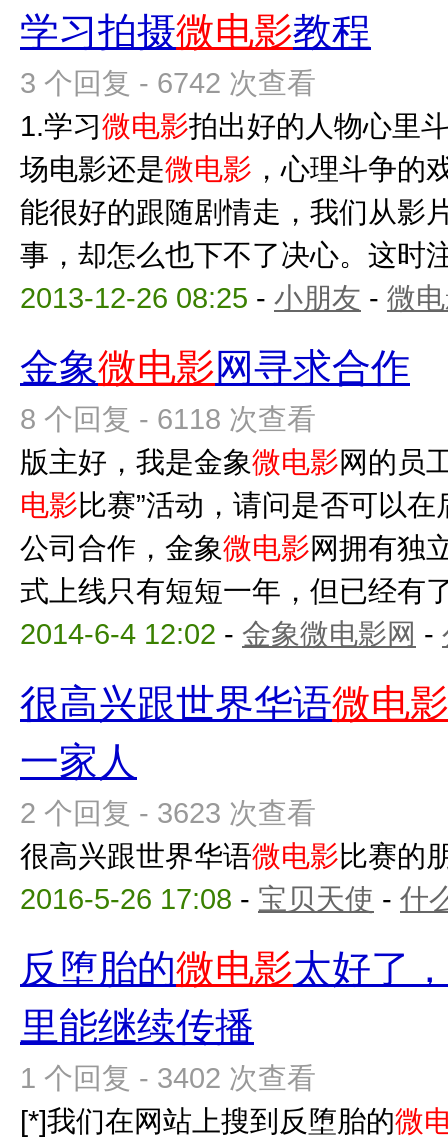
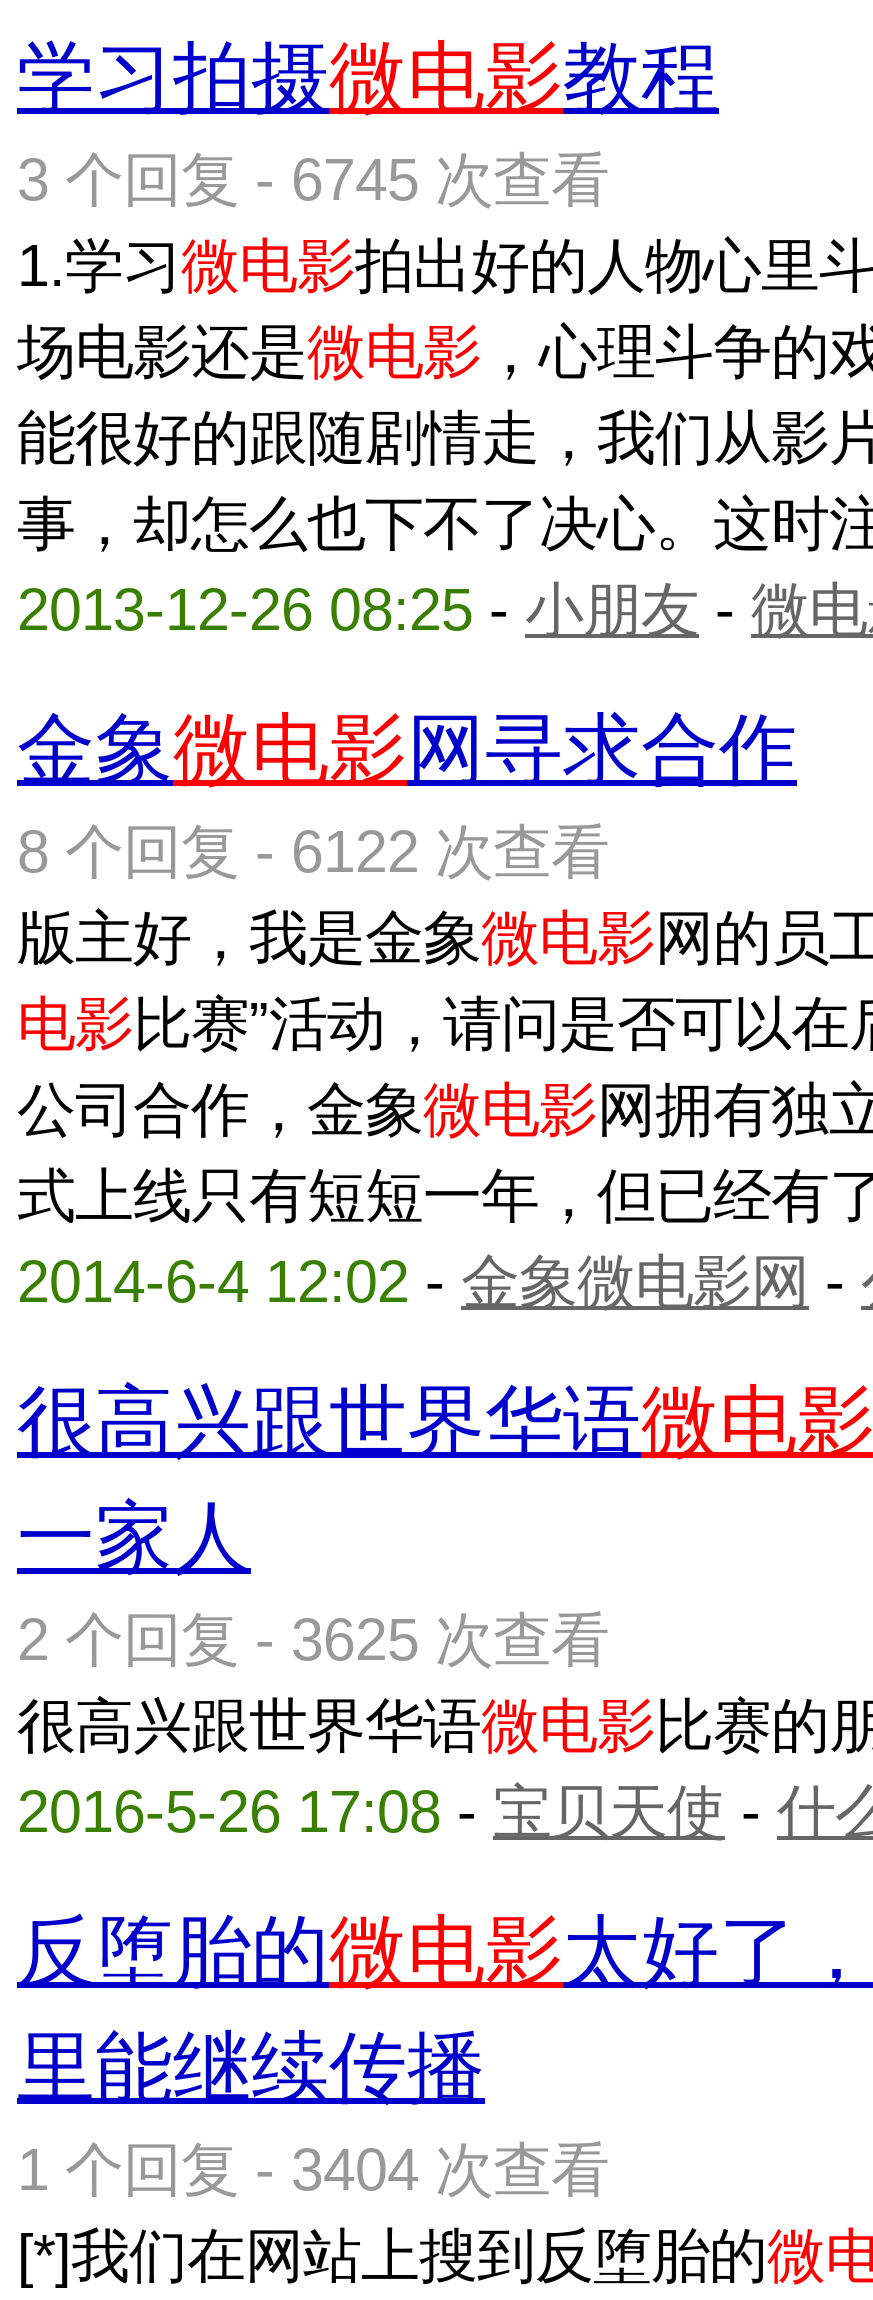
- 3 个回复 - 6742 次查看
+ 3 个回复 - 6745 次查看

- 8 个回复 - 6118 次查看
+ 8 个回复 - 6122 次查看

- 2 个回复 - 3623 次查看
+ 2 个回复 - 3625 次查看

- 1 个回复 - 3402 次查看
+ 1 个回复 - 3404 次查看
